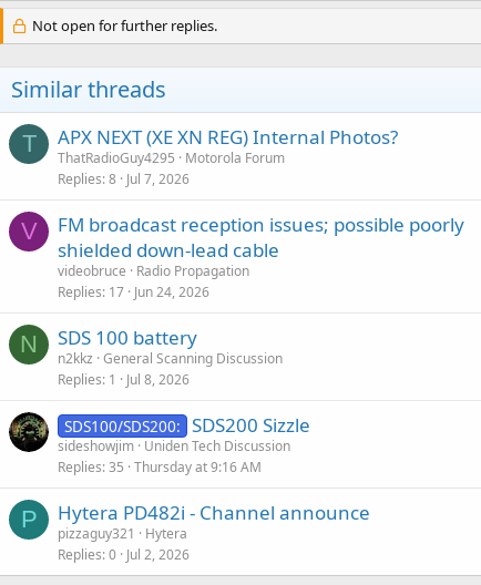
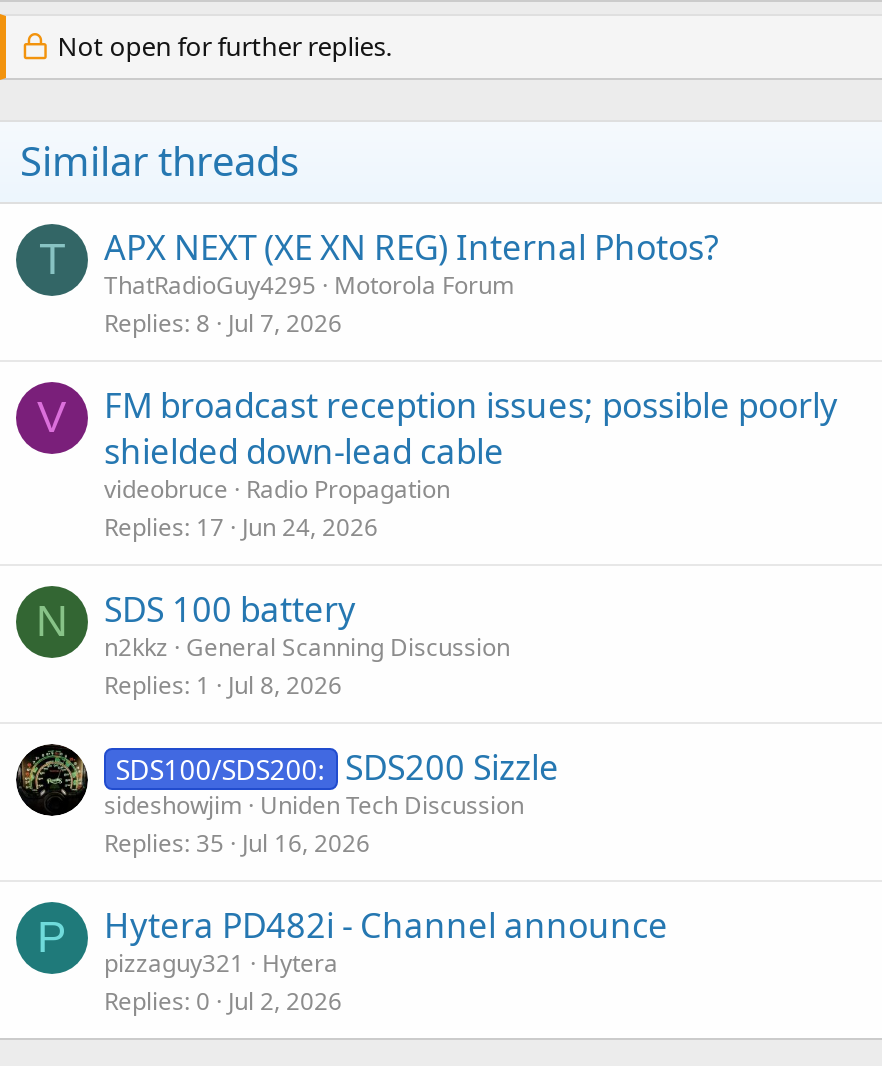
- Replies 35 Thursday at 9:16 AM
+ Replies 35 Jul 16, 2026
